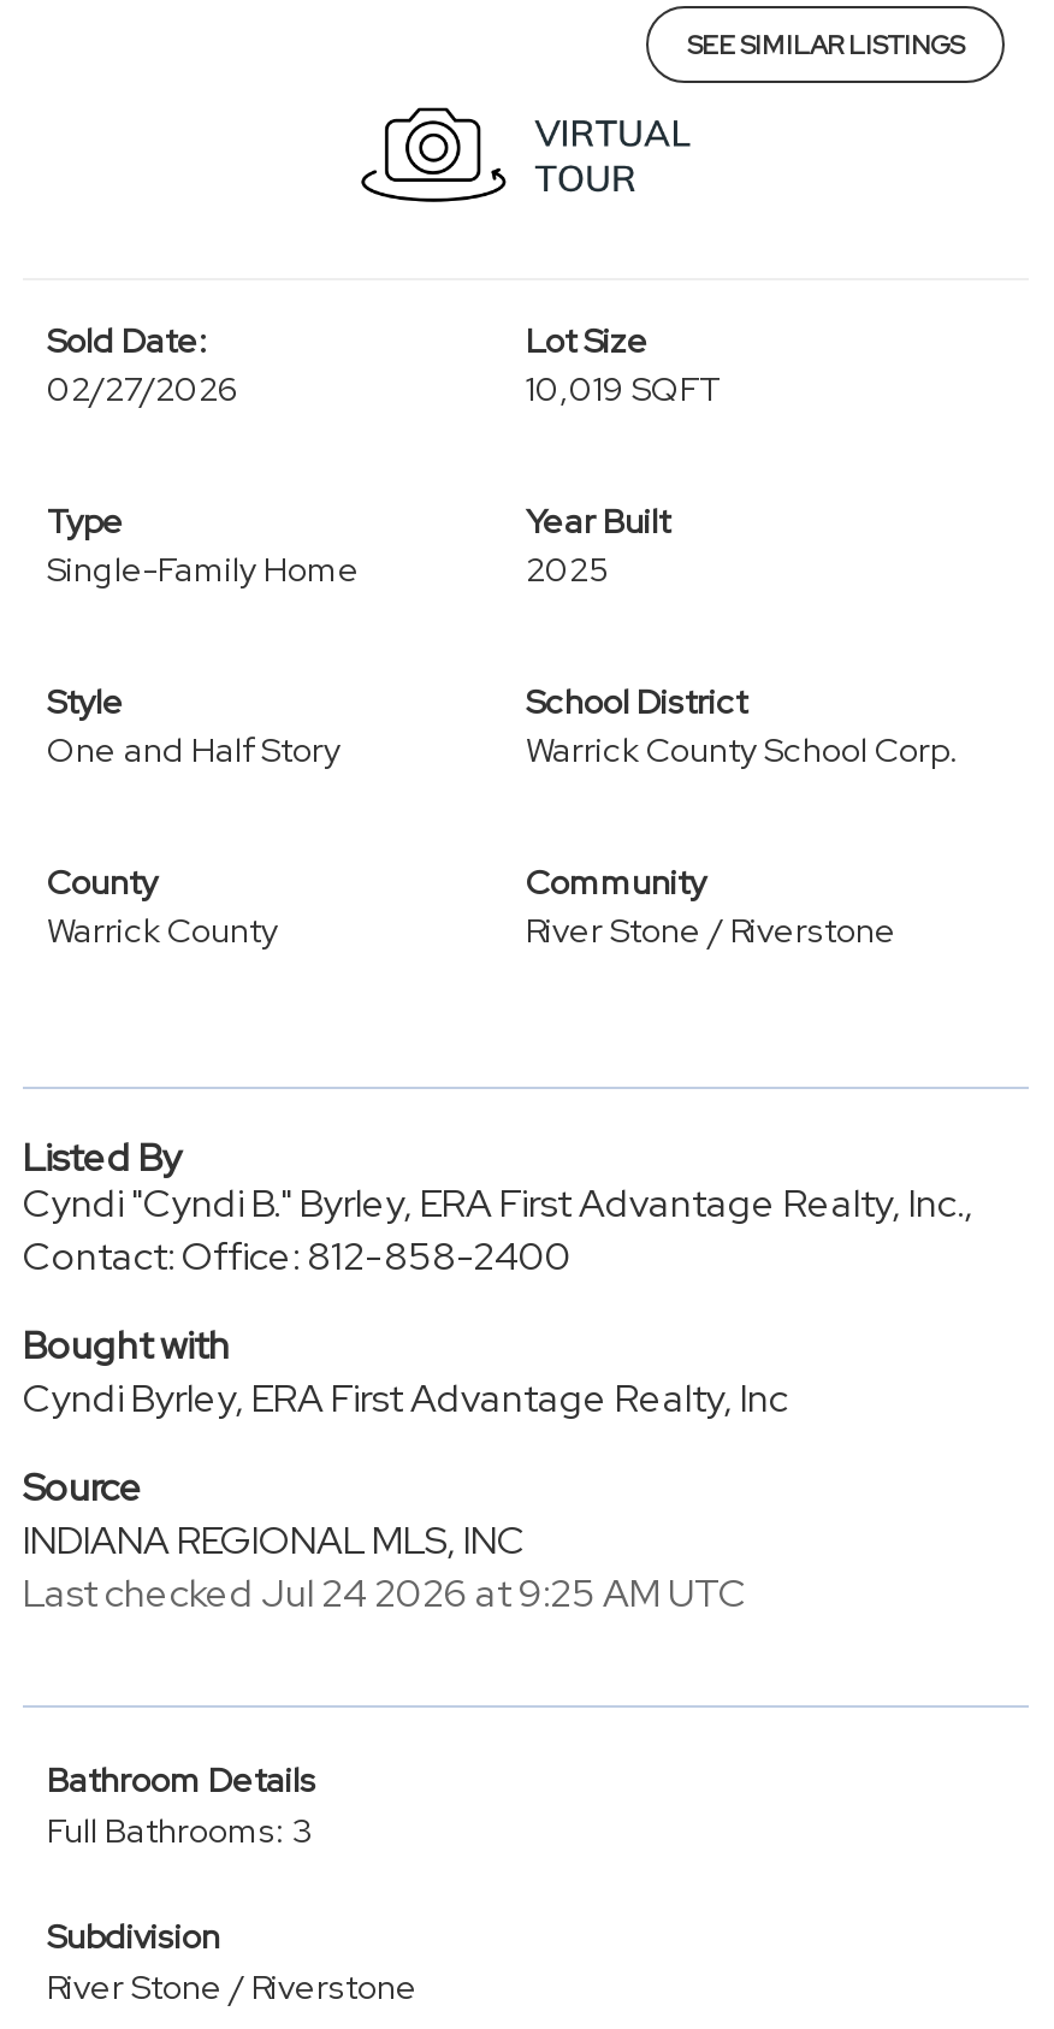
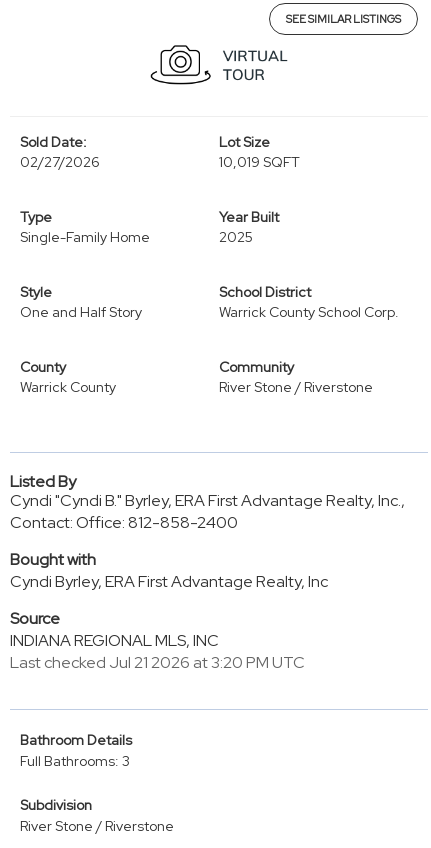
- Last checked Jul 24 2026 at 9:25 AM UTC
+ Last checked Jul 21 2026 at 3:20 PM UTC
